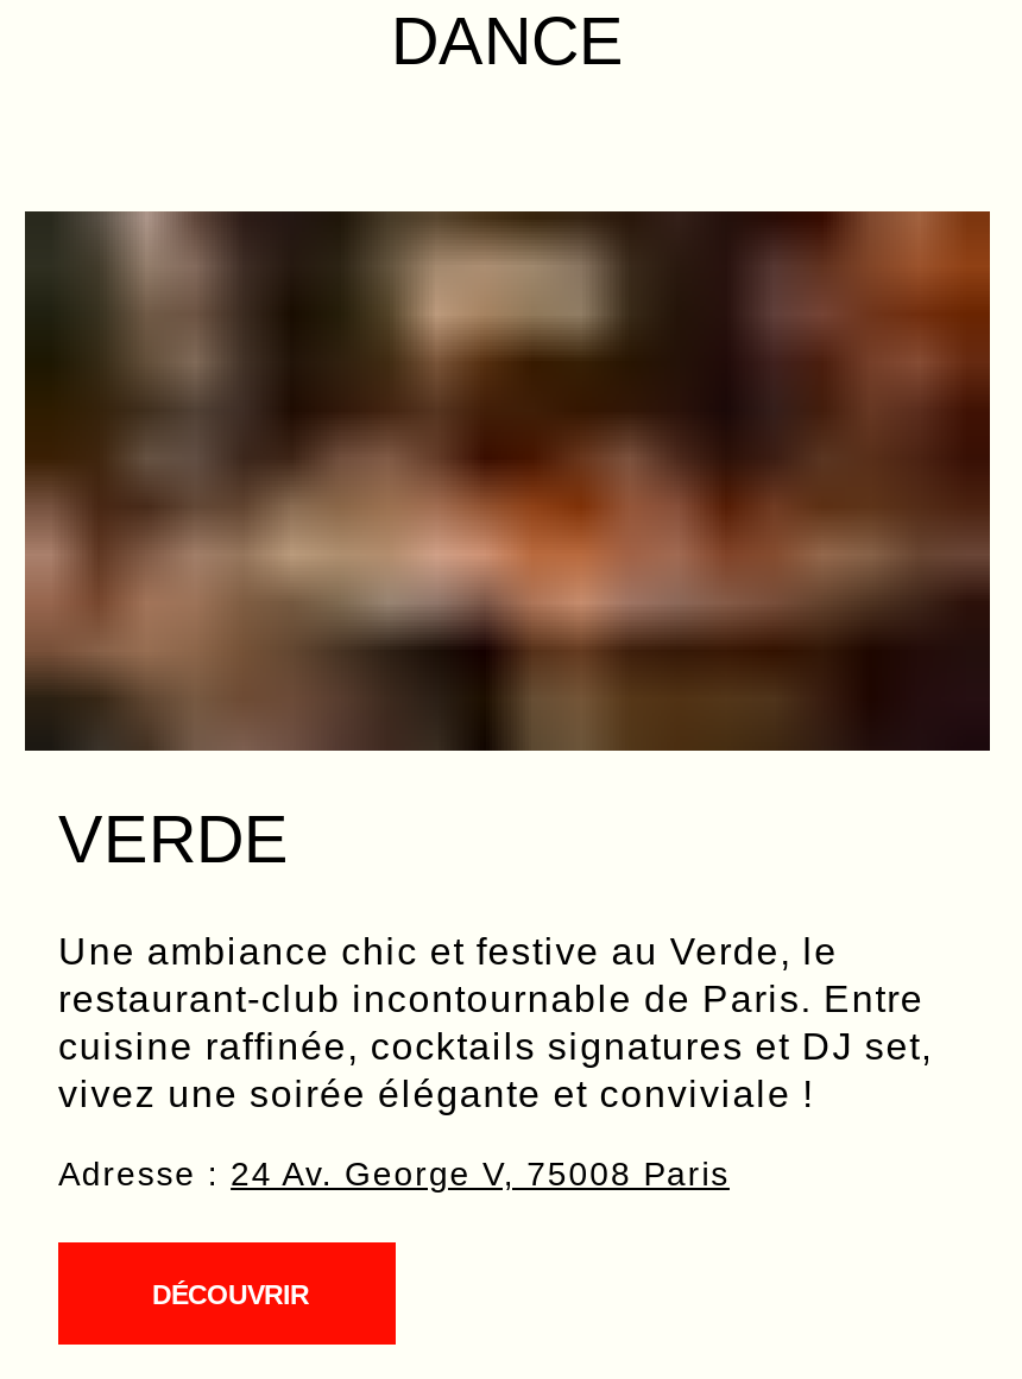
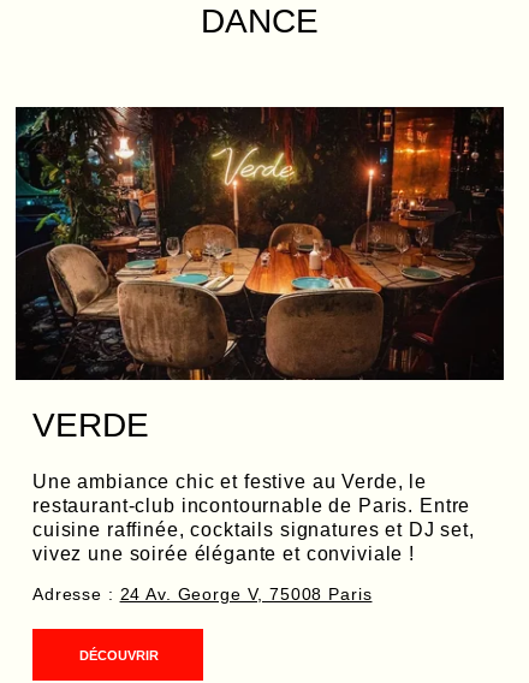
- [image]
+ [image]
